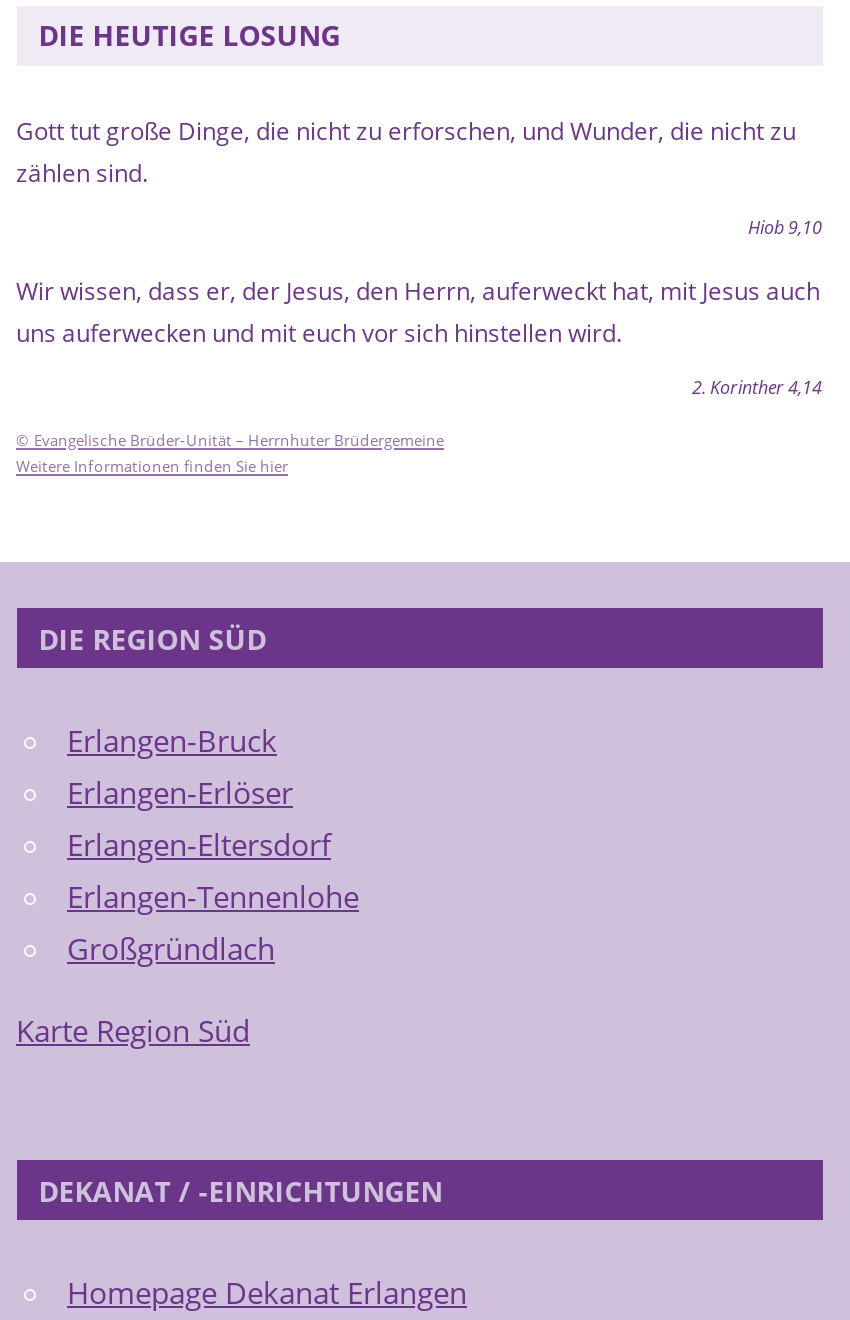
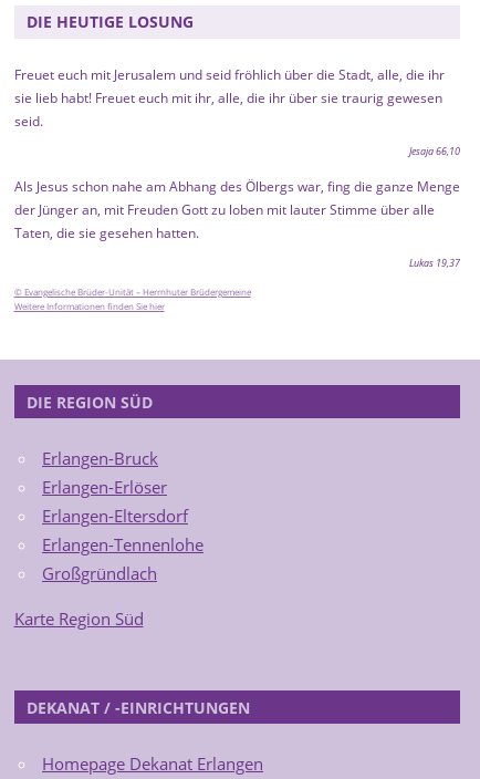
- Gott tut große Dinge, die nicht zu erforschen, und Wunder, die nicht zu
- zählen sind.
+ Freuet euch mit Jerusalem und seid fröhlich über die Stadt, alle, die ihr
+ sie lieb habt! Freuet euch mit ihr, alle, die ihr über sie traurig gewesen
+ seid.

- Hiob 9,10
+ Jesaja 66,10

- Wir wissen, dass er, der Jesus, den Herrn, auferweckt hat, mit Jesus auch
- uns auferwecken und mit euch vor sich hinstellen wird.
+ Als Jesus schon nahe am Abhang des Ölbergs war, fing die ganze Menge
+ der Jünger an, mit Freuden Gott zu loben mit lauter Stimme über alle
+ Taten, die sie gesehen hatten.

- 2. Korinther 4,14
+ Lukas 19,37
